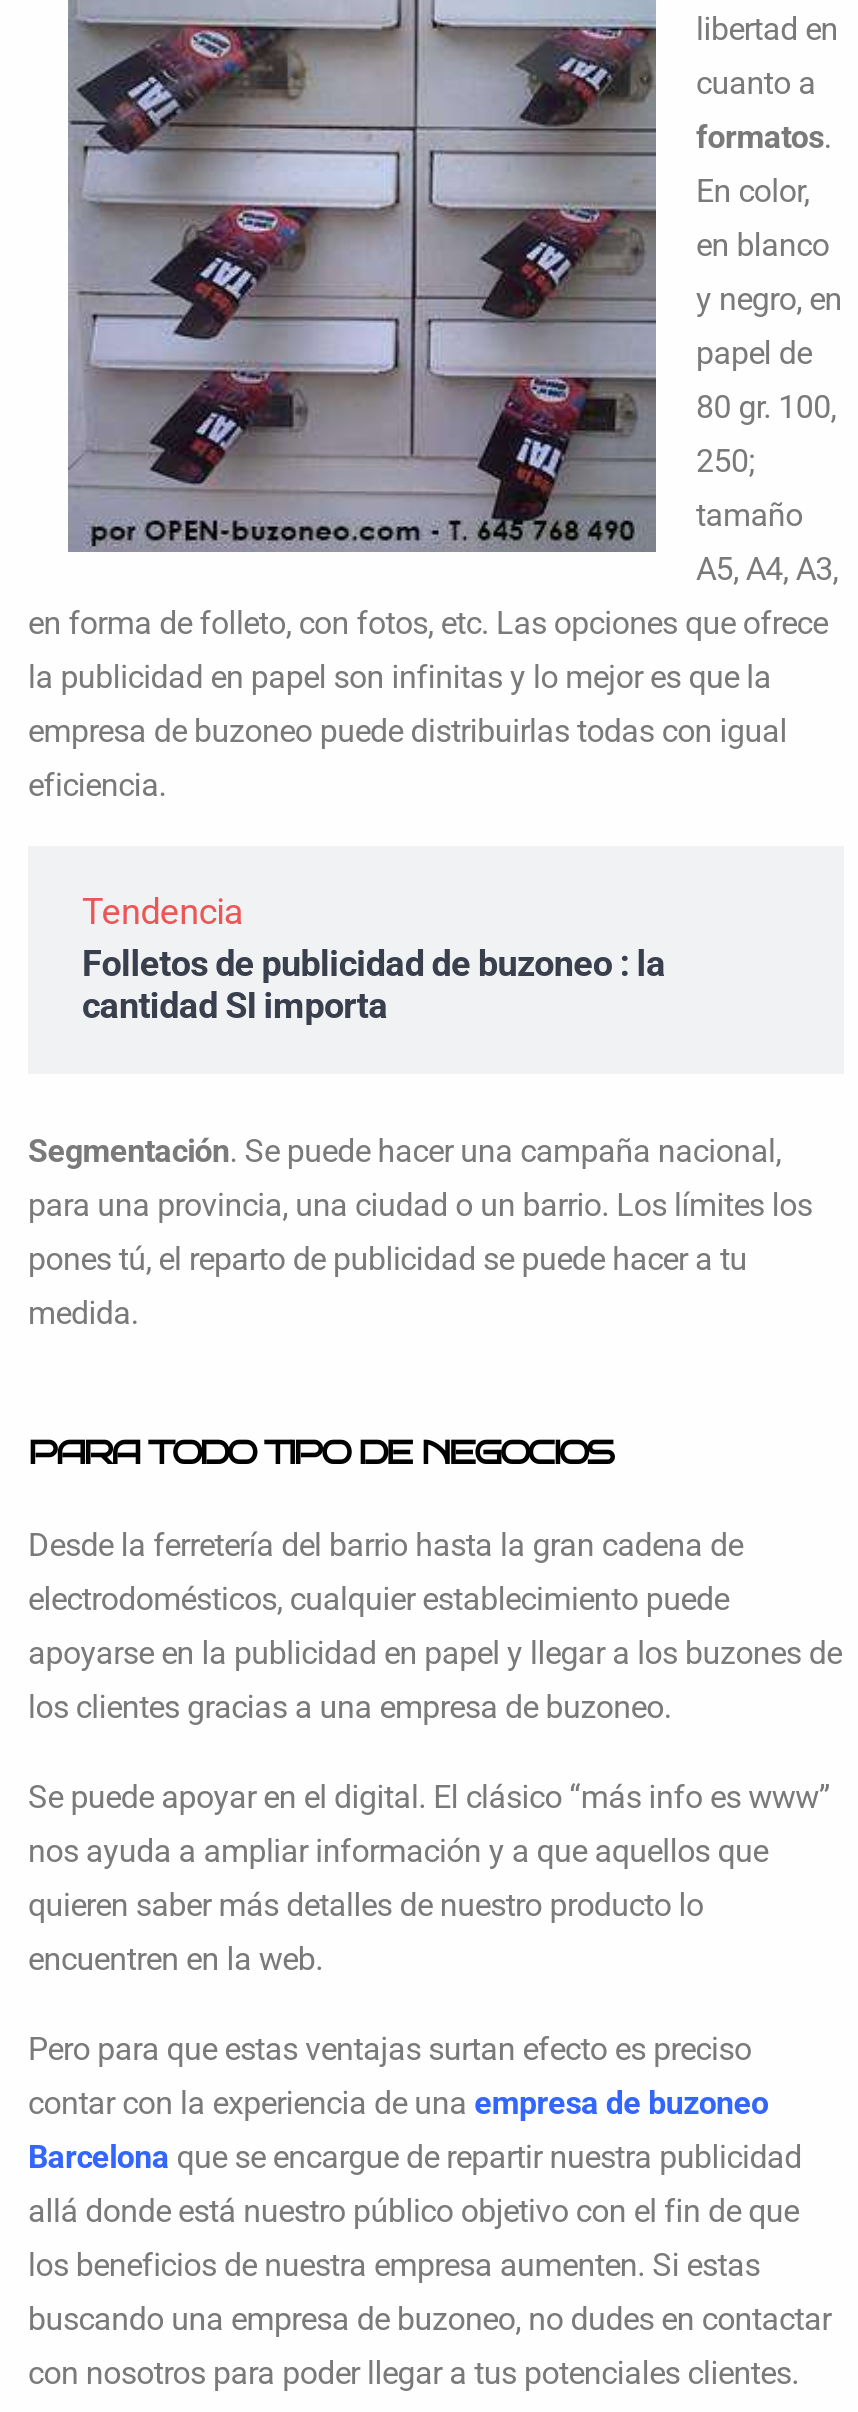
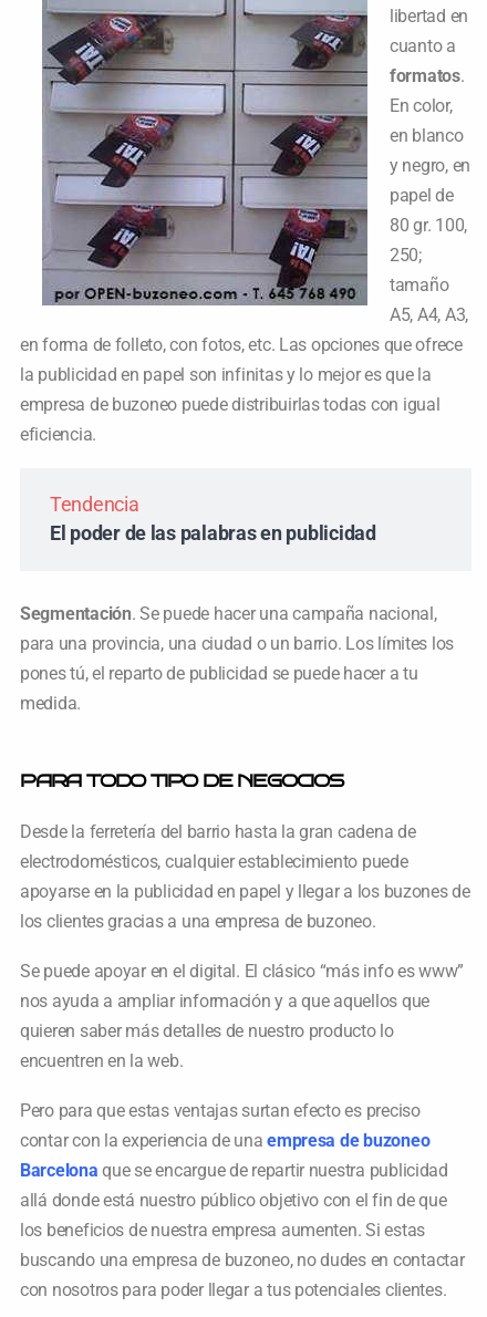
- Folletos de publicidad de buzoneo : la
- cantidad SI importa
+ El poder de las palabras en publicidad
